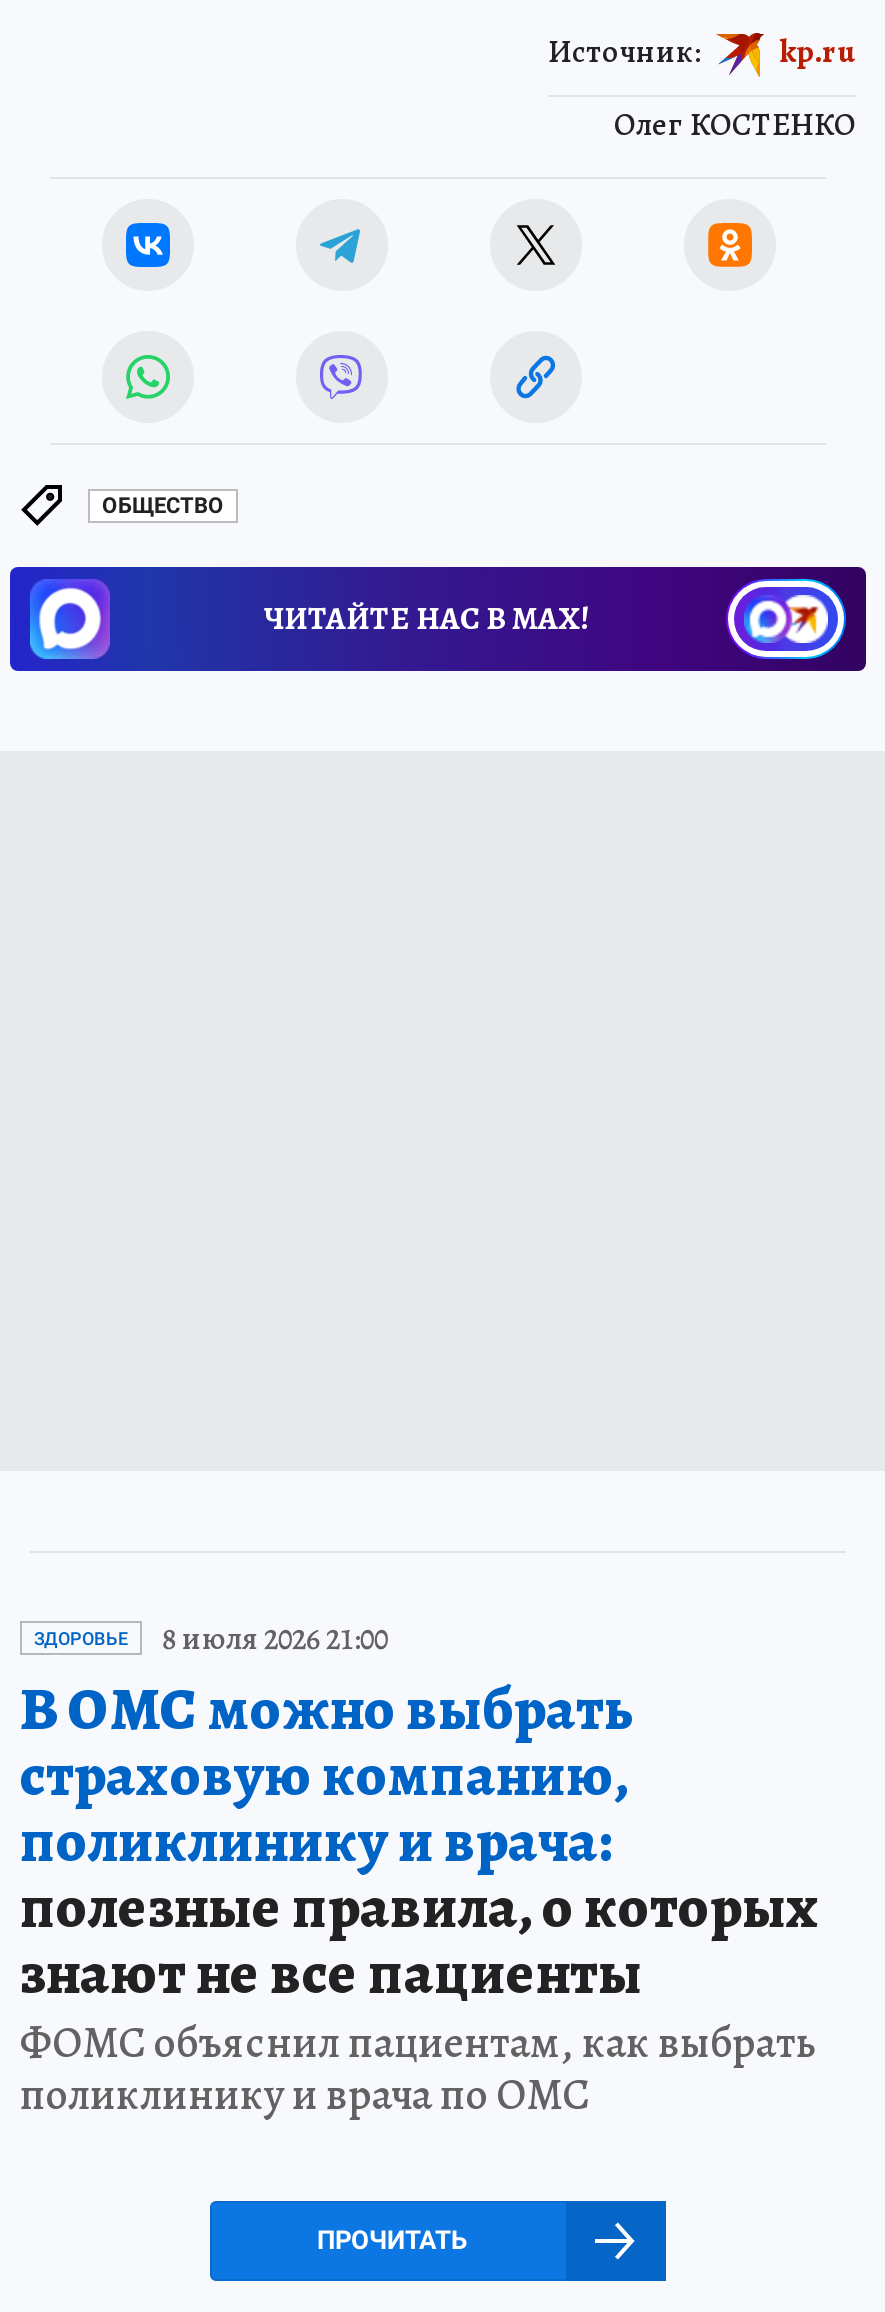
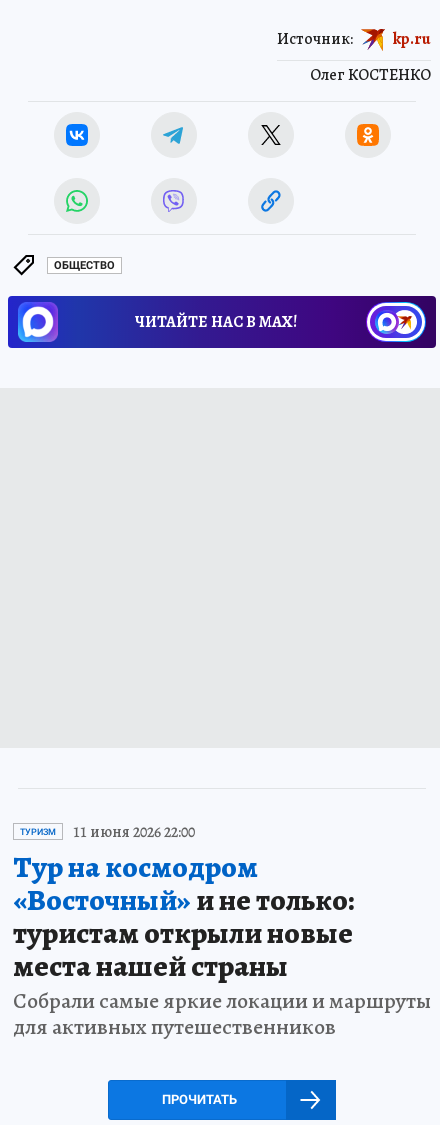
- ЗДОРОВЬЕ
- 8 июля 2026 21:00
- В ОМС можно выбрать
- страховую компанию,
- поликлинику и врача:
- полезные правила, о которых
- знают не все пациенты
- ФОМС объяснил пациентам, как выбрать
- поликлинику и врача по ОМС
+ ТУРИЗМ
+ 11 июня 2026 22:00
+ Тур на космодром
+ «Восточный»и не только:
+ туристам открыли новые
+ места нашей страны
+ Собрали самые яркие локации и маршруты
+ для активных путешественников
